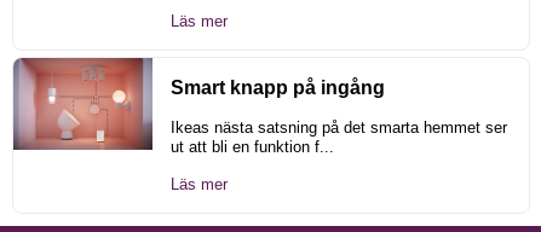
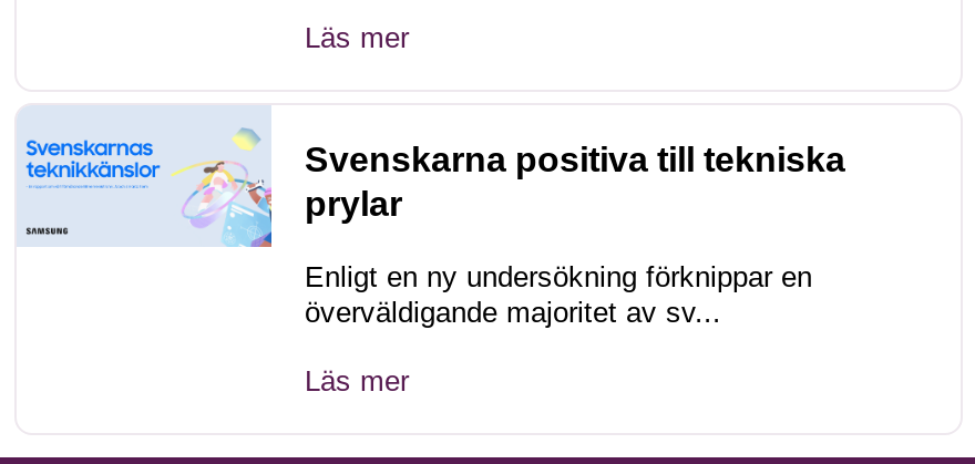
- [image]
- Smart knapp på ingång
+ [image]
+ Svenskarna positiva till tekniska
+ prylar

- Ikeas nästa satsning på det smarta hemmet ser
- ut att bli en funktion f...
+ Enligt en ny undersökning förknippar en
+ överväldigande majoritet av sv...
